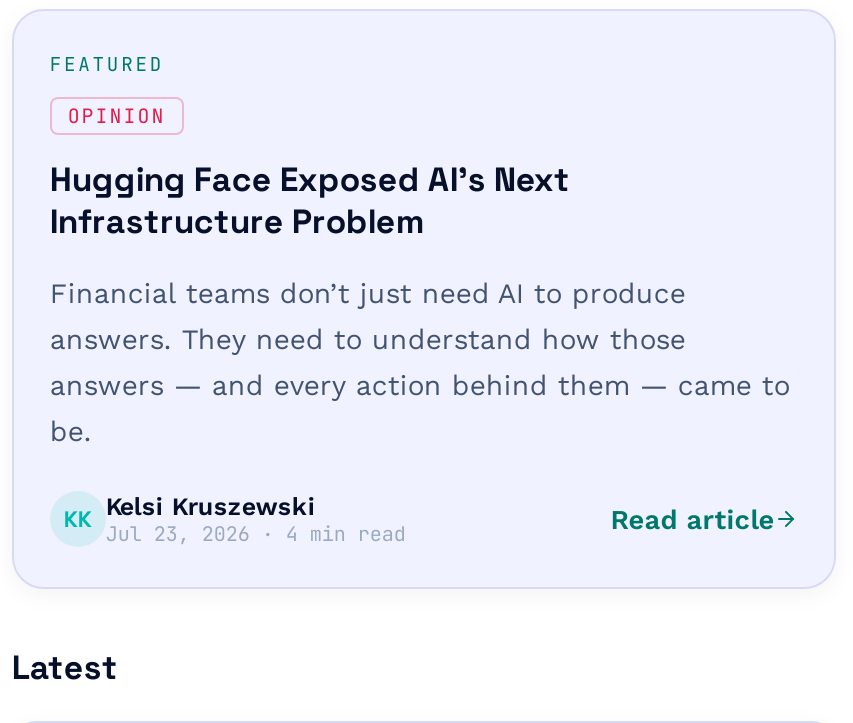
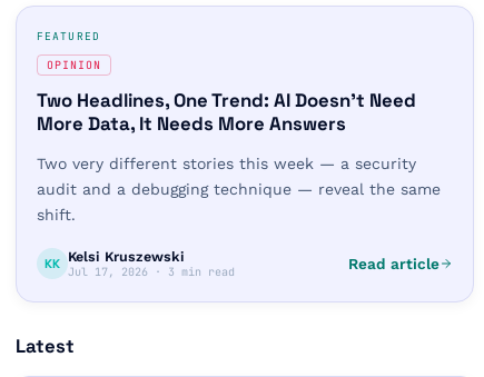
- Hugging Face Exposed AI’s Next
- Infrastructure Problem
+ Two Headlines, One Trend: AI Doesn’t Need
+ More Data, It Needs More Answers

- Financial teams don’t just need AI to produce
- answers. They need to understand how those
- answers — and every action behind them — came to
- be.
+ Two very different stories this week — a security
+ audit and a debugging technique — reveal the same
+ shift.

- Jul 23, 2026 · 4 min read
+ Jul 17, 2026 · 3 min read
